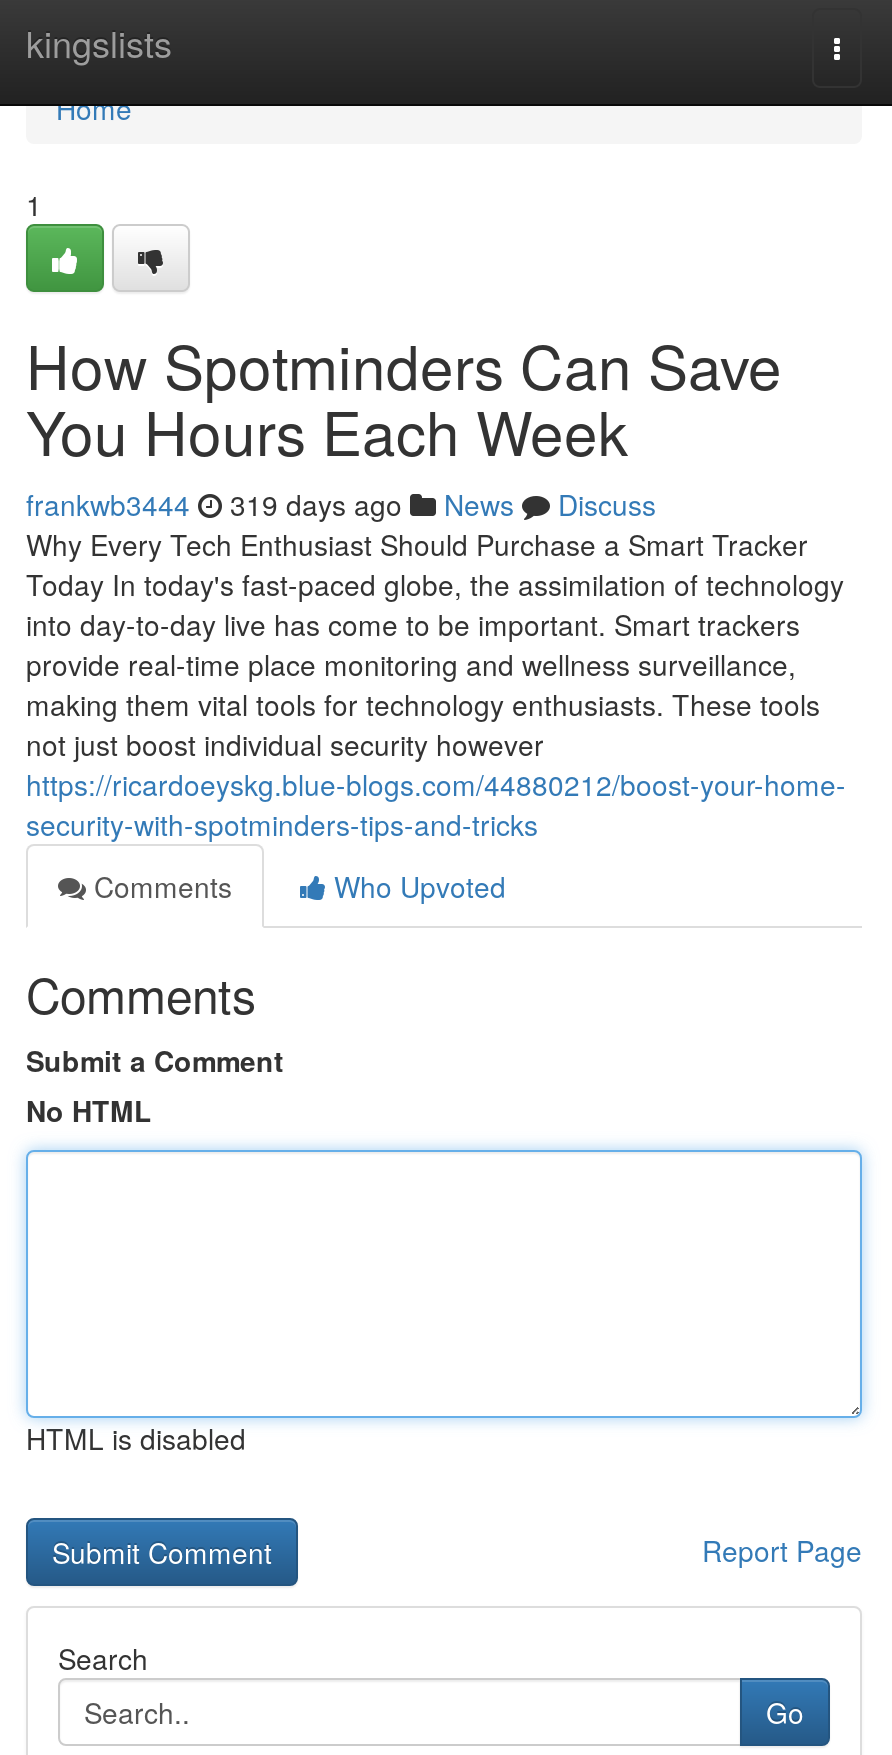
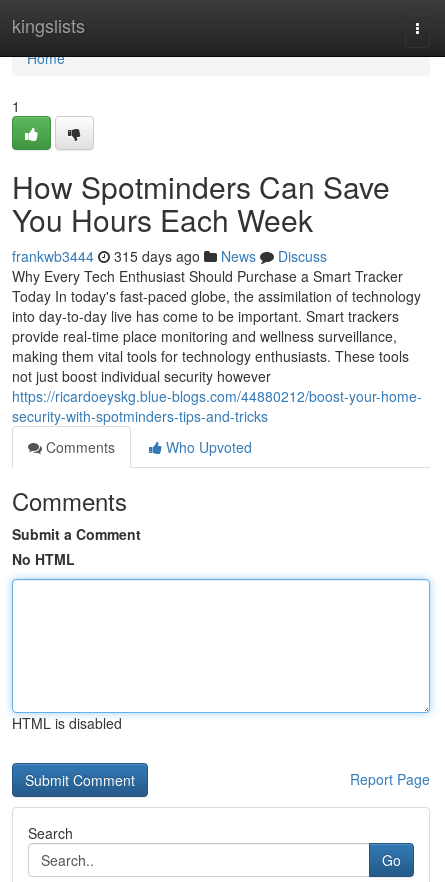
- frankwb3444 319 days ago News Discuss
+ frankwb3444 315 days ago News Discuss
